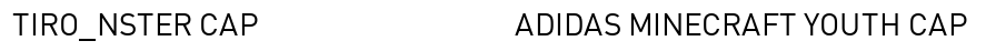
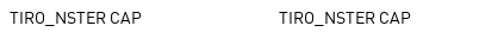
- ADIDAS MINECRAFT YOUTH CAP
+ TIRO_NSTER CAP
